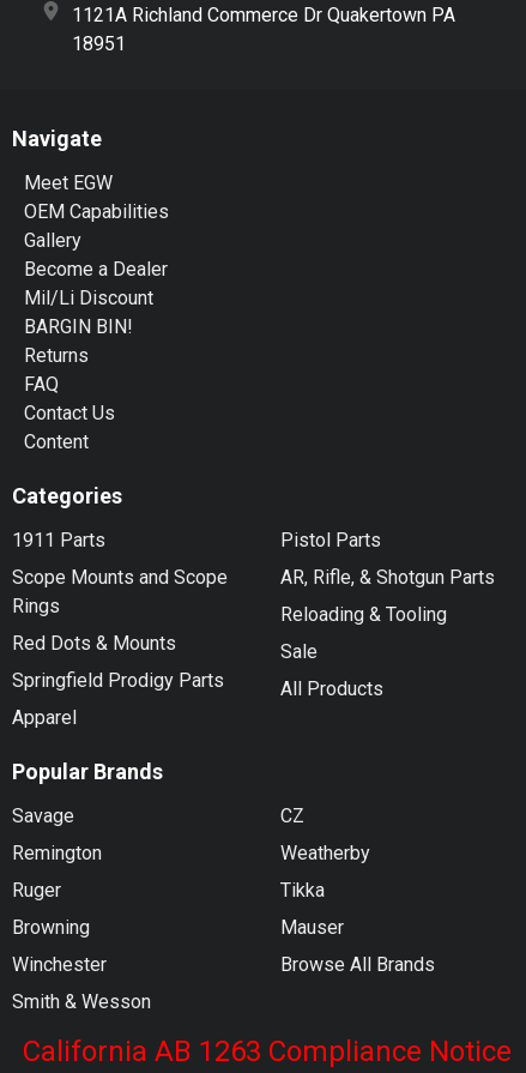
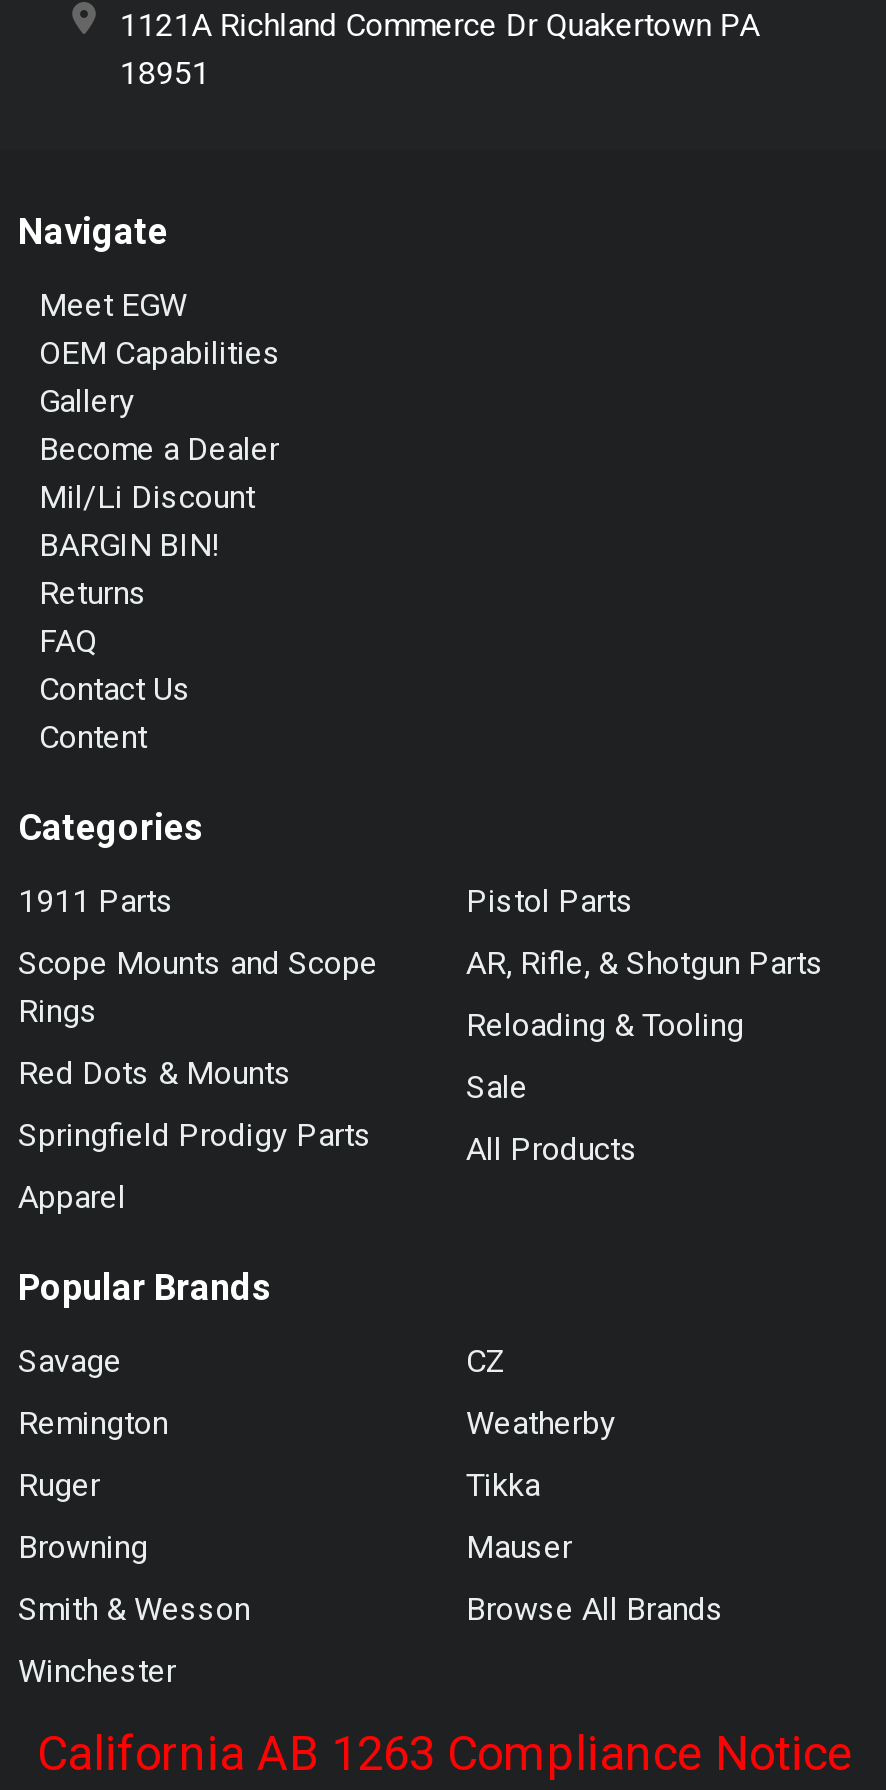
moved down: Winchester

moved up: Smith & Wesson
